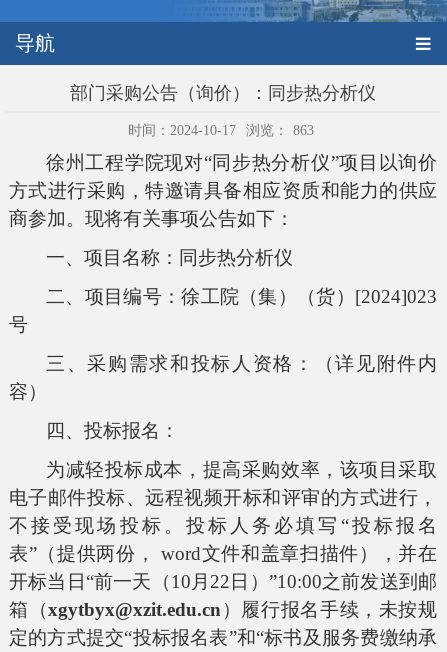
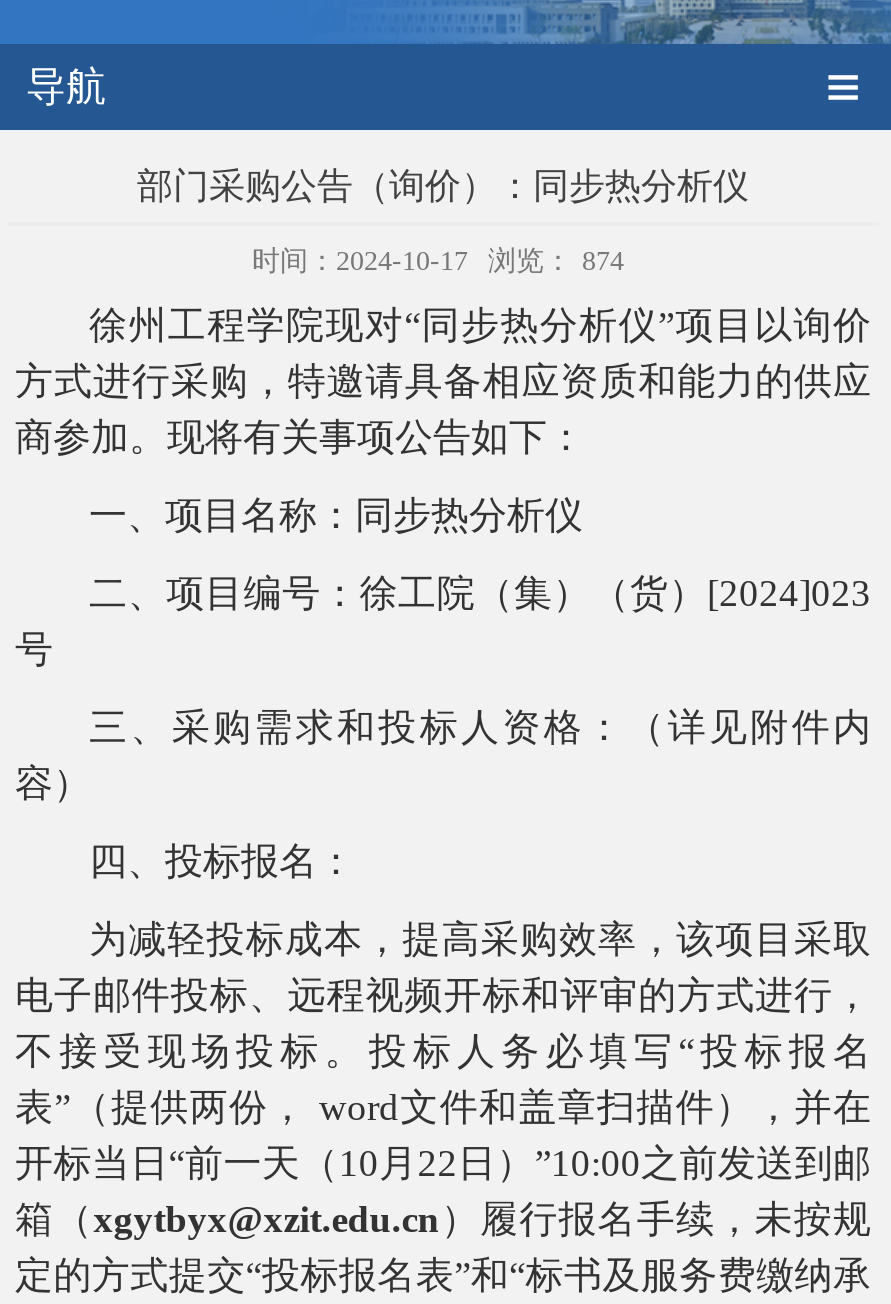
- 时间：2024-10-17 浏览： 863
+ 时间：2024-10-17 浏览： 874
